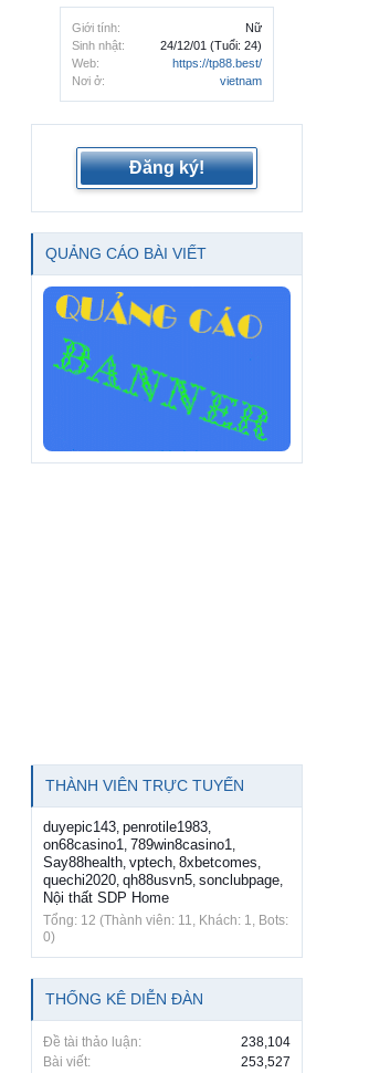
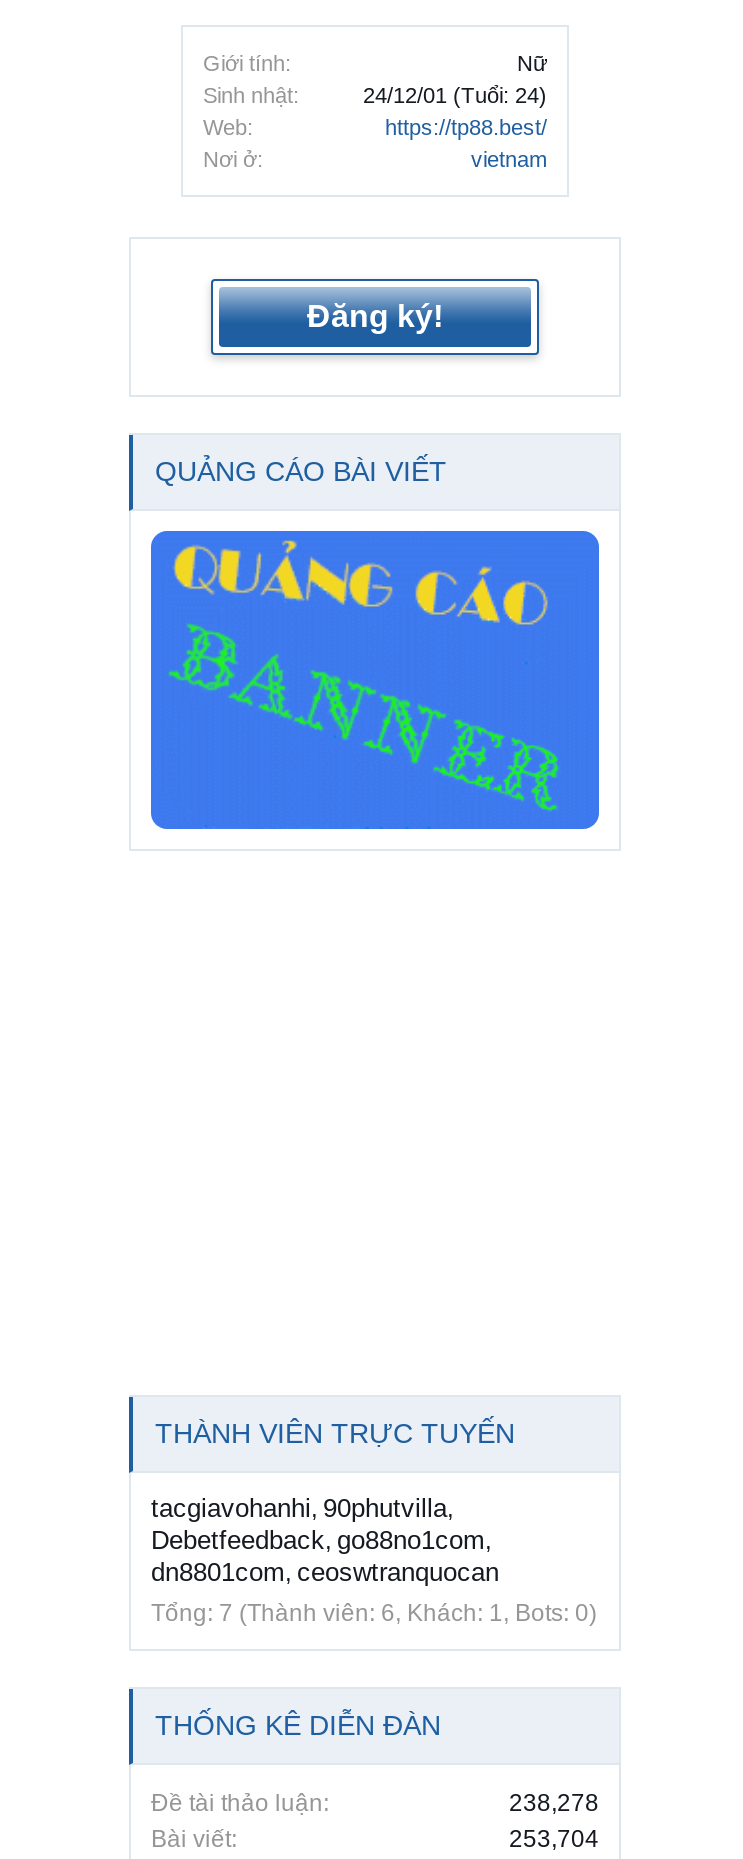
- duyepic143, penrotile1983,
- on68casino1, 789win8casino1,
- Say88health, vptech, 8xbetcomes,
- quechi2020, qh88usvn5, sonclubpage,
- Nội thất SDP Home
- Tổng: 12 (Thành viên: 11, Khách: 1, Bots:
- 0)
+ tacgiavohanhi, 90phutvilla,
+ Debetfeedback, go88no1com,
+ dn8801com, ceoswtranquocan
+ Tổng: 7 (Thành viên: 6, Khách: 1, Bots: 0)

- 238,104
+ 238,278

- 253,527
+ 253,704
